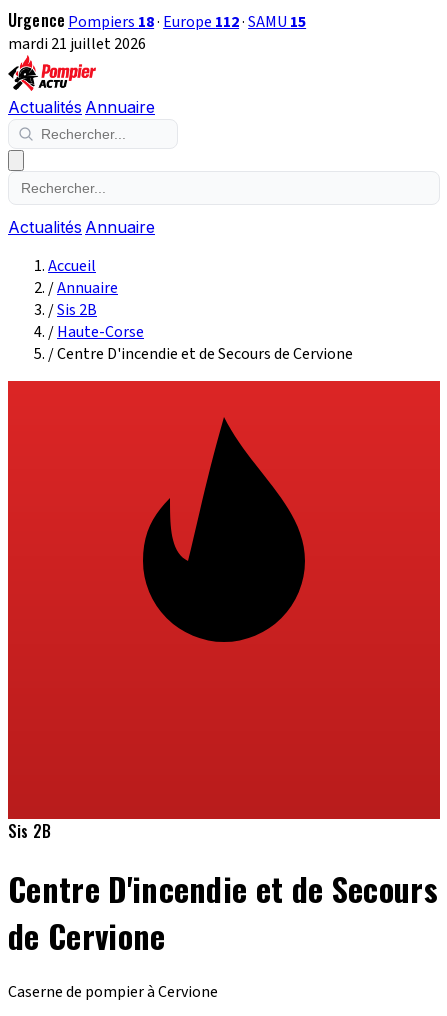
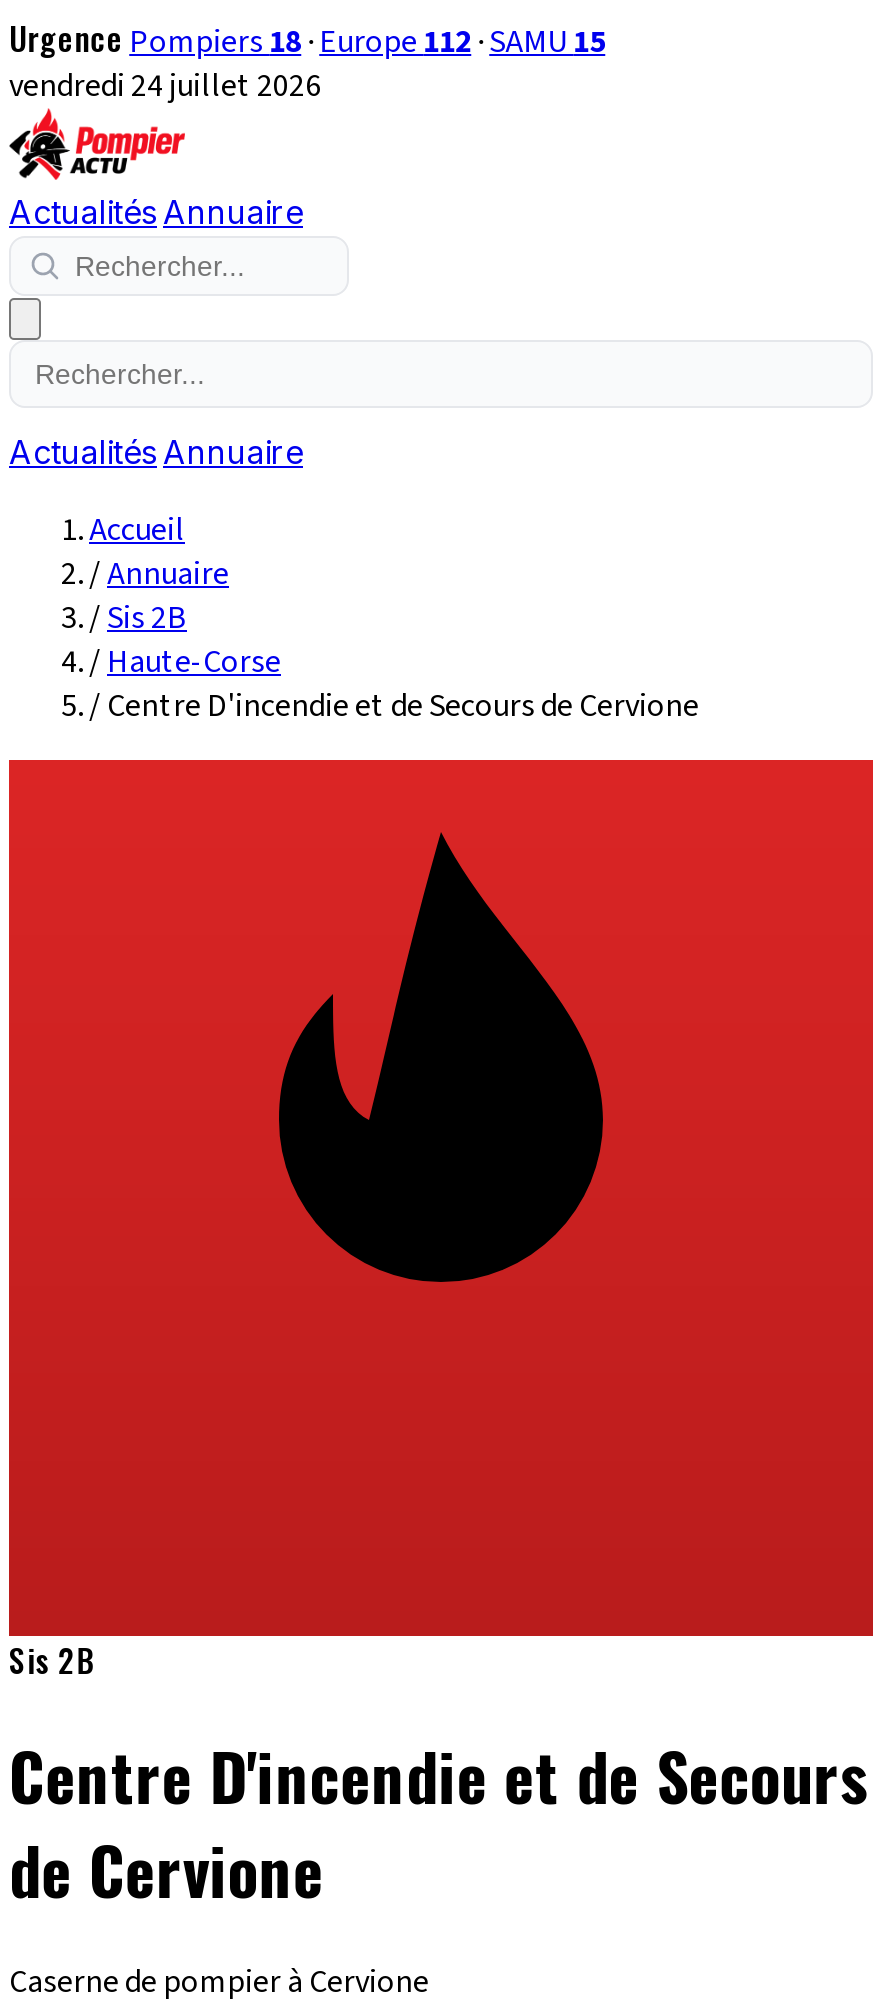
- mardi 21 juillet 2026
+ vendredi 24 juillet 2026
